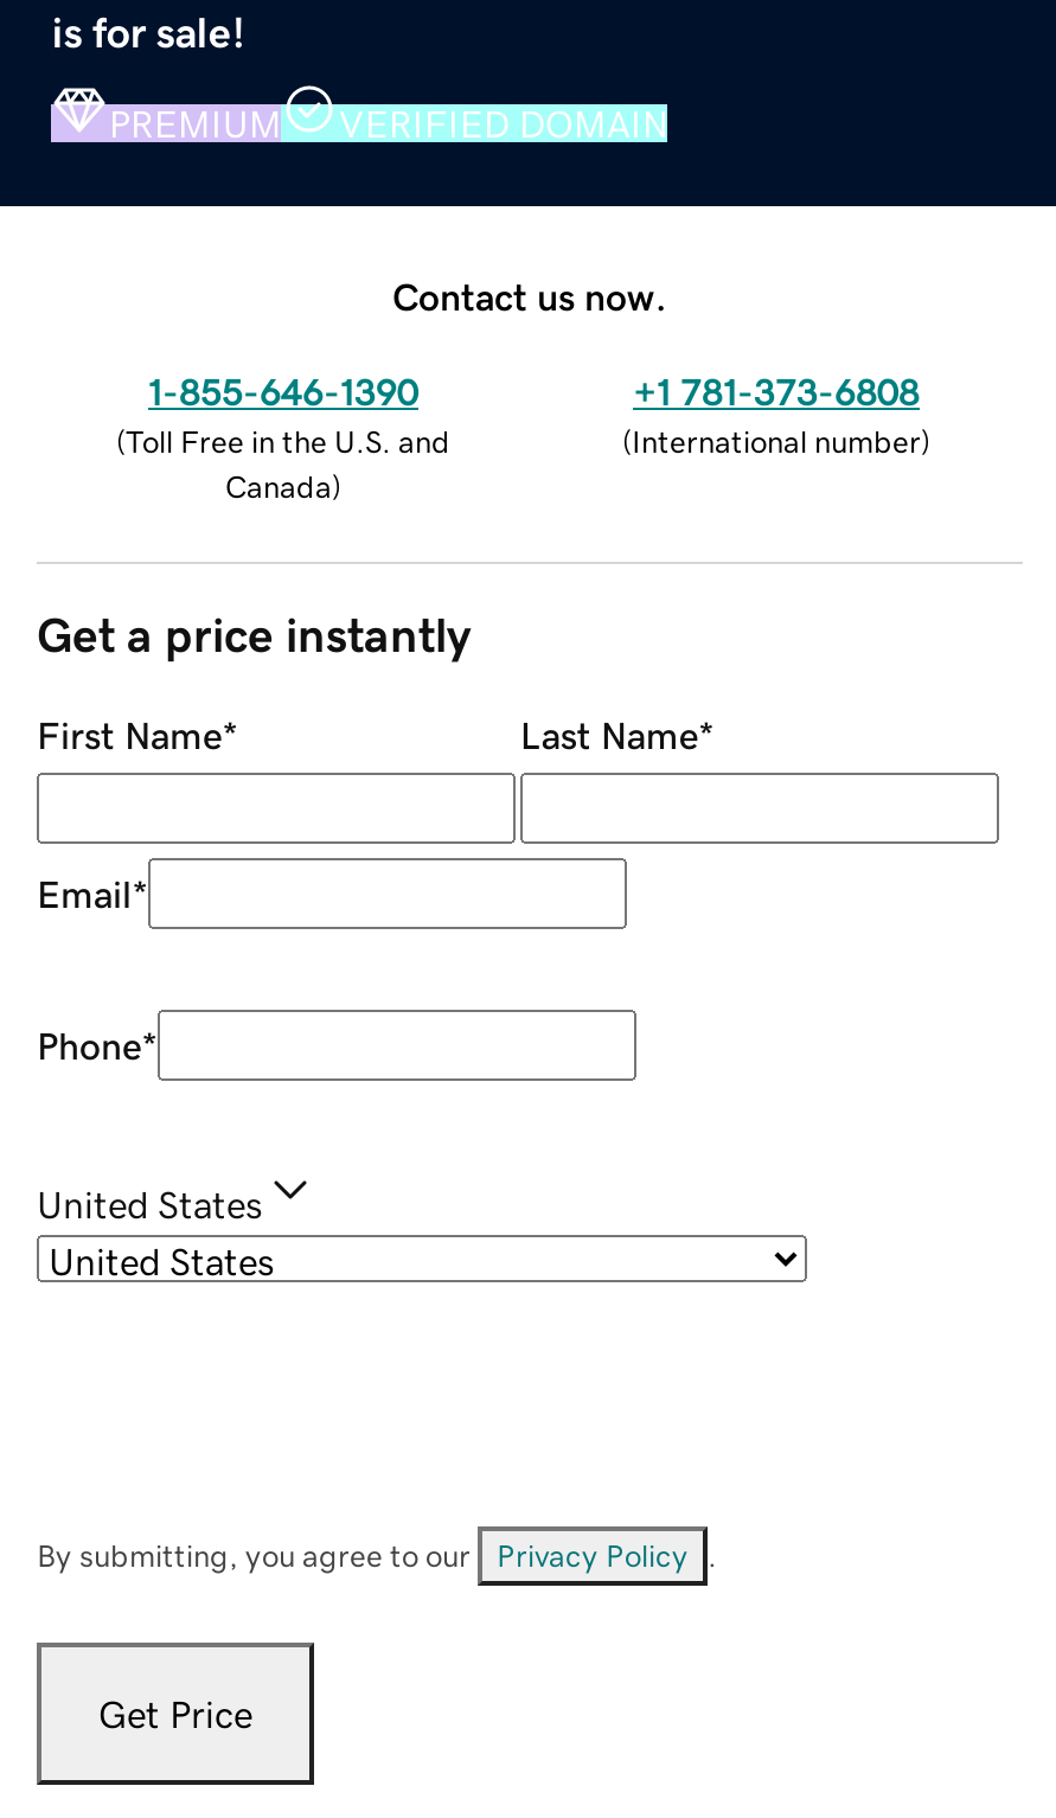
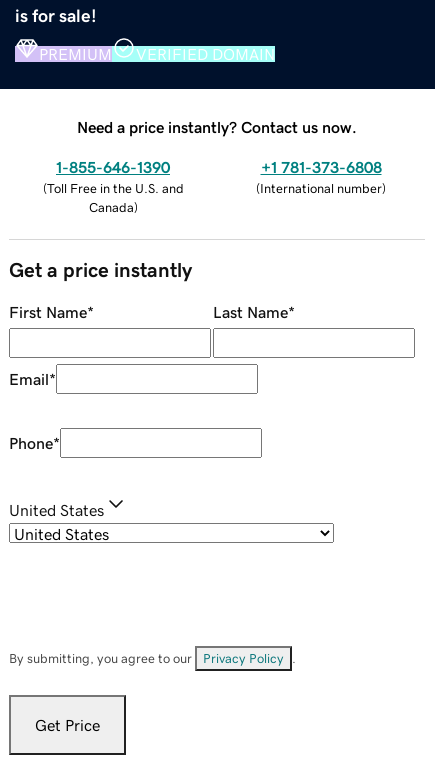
- Contact us now.
+ Need a price instantly? Contact us now.
